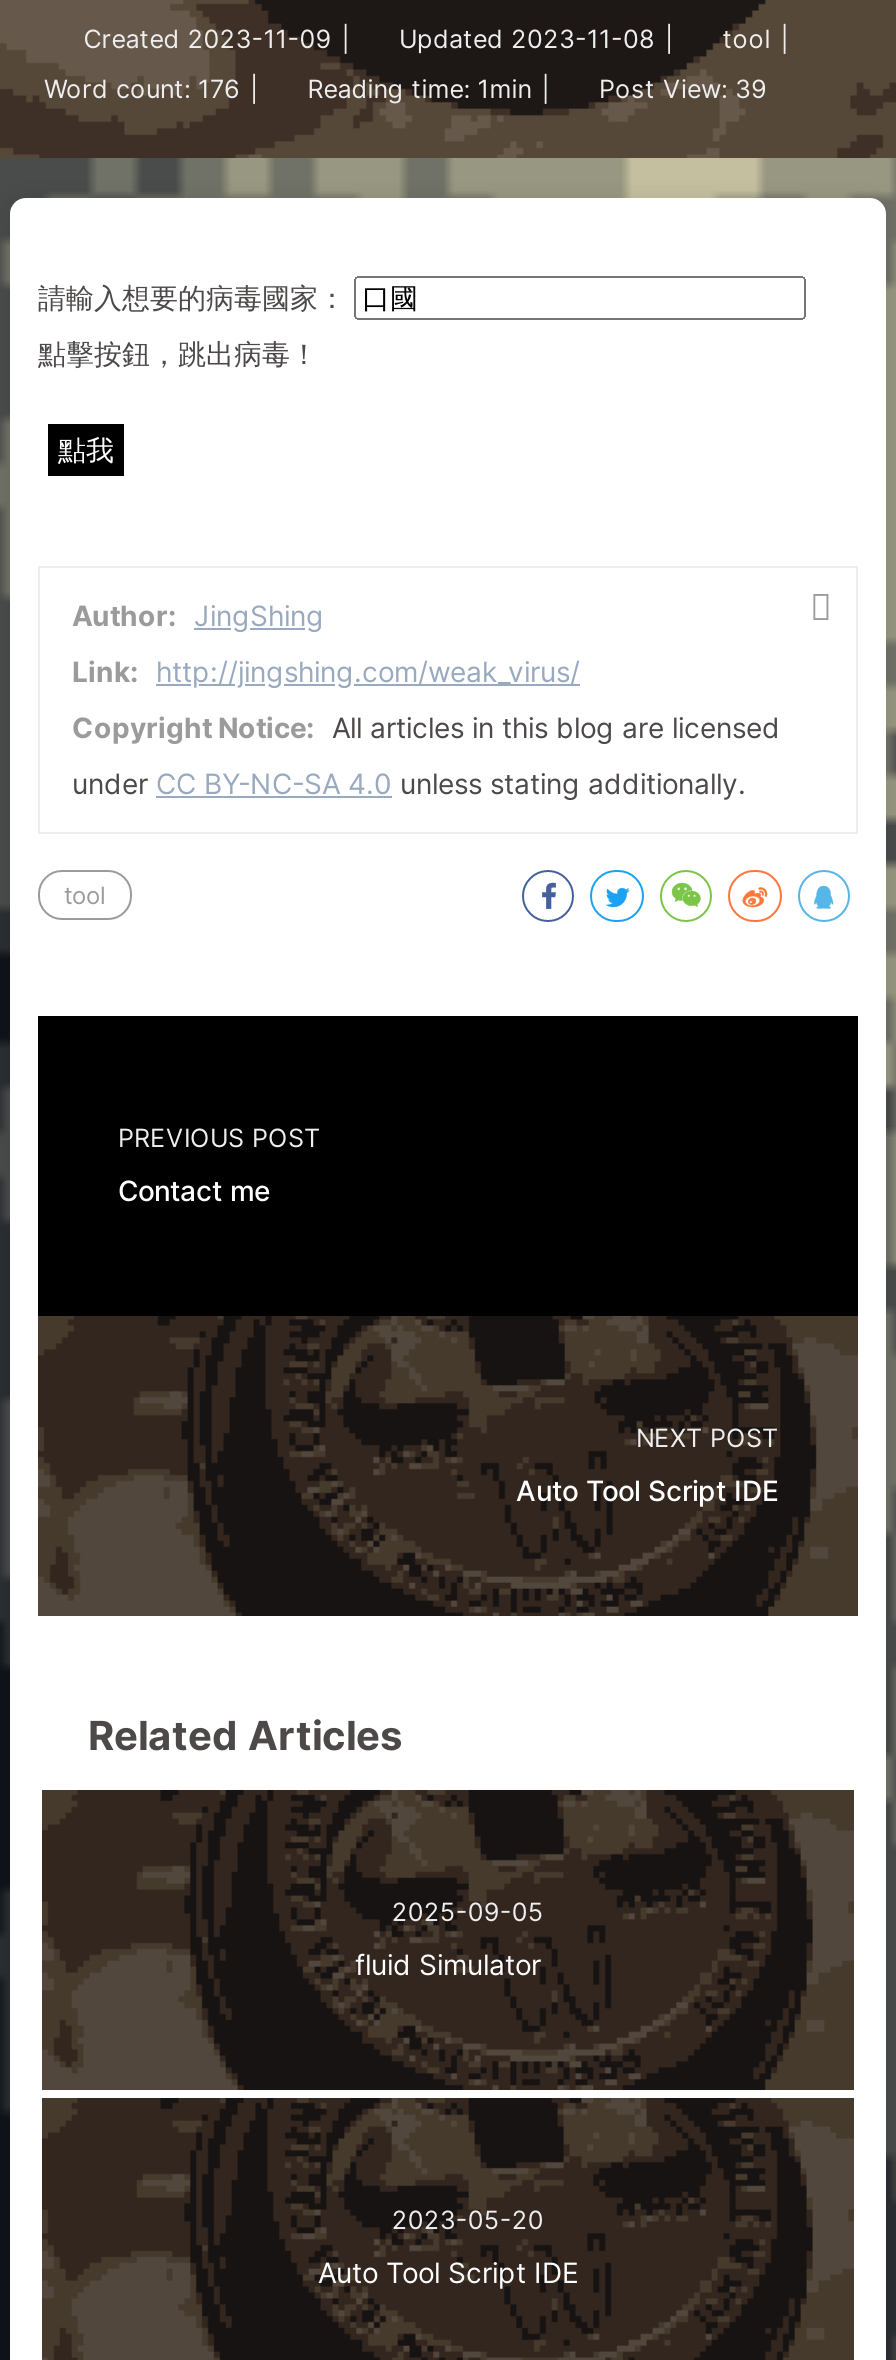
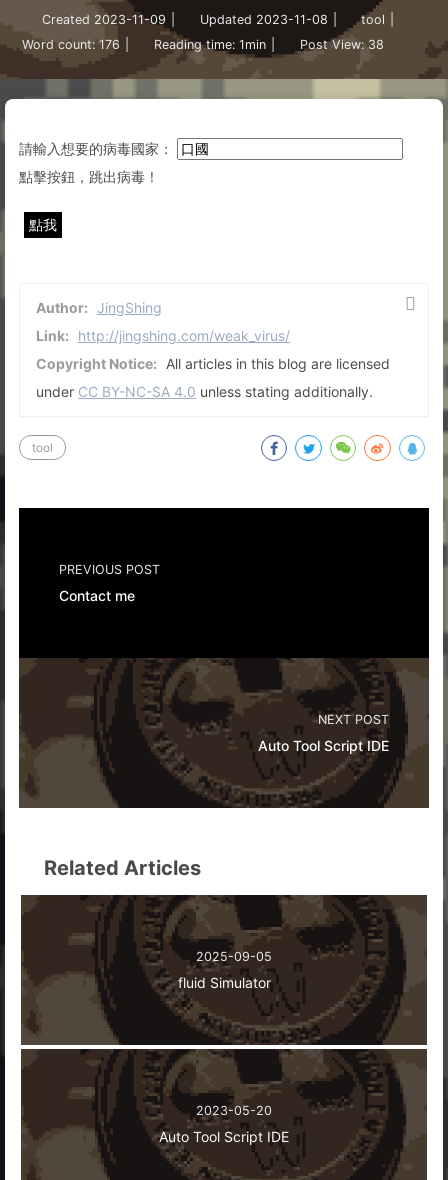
- Post View: 39
+ Post View: 38
